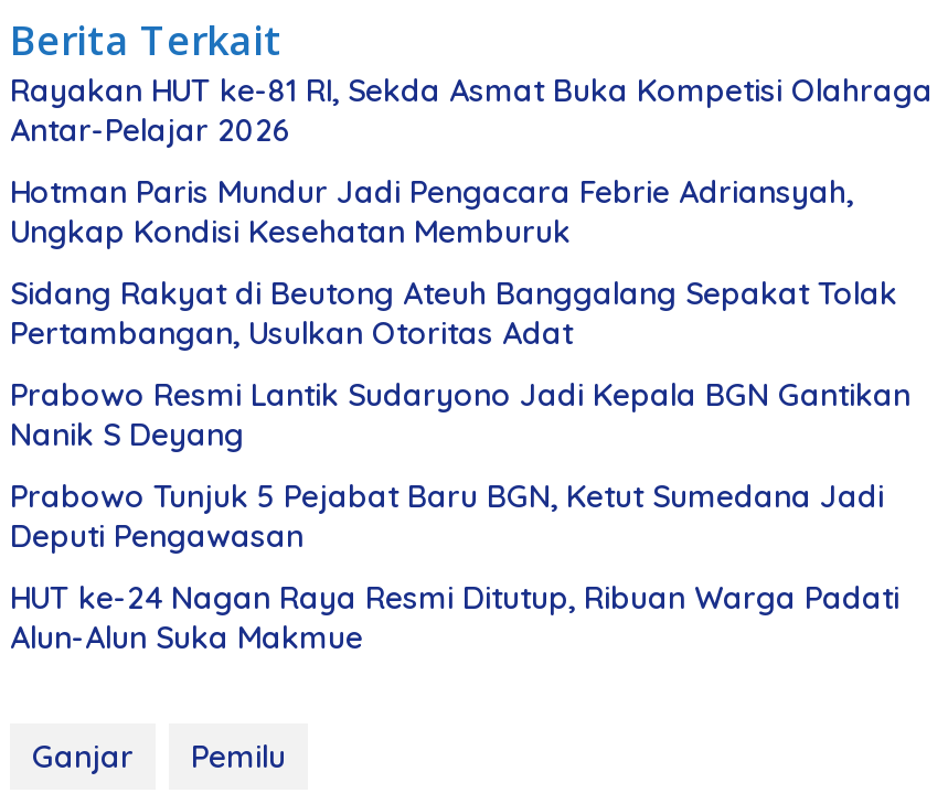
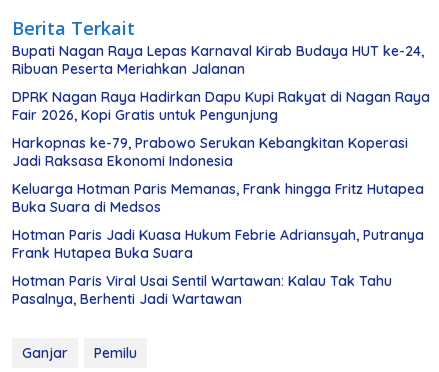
- Rayakan HUT ke-81 RI, Sekda Asmat Buka Kompetisi Olahraga
- Antar-Pelajar 2026
+ Bupati Nagan Raya Lepas Karnaval Kirab Budaya HUT ke-24,
+ Ribuan Peserta Meriahkan Jalanan

- Hotman Paris Mundur Jadi Pengacara Febrie Adriansyah,
- Ungkap Kondisi Kesehatan Memburuk
+ DPRK Nagan Raya Hadirkan Dapu Kupi Rakyat di Nagan Raya
+ Fair 2026, Kopi Gratis untuk Pengunjung

- Sidang Rakyat di Beutong Ateuh Banggalang Sepakat Tolak
- Pertambangan, Usulkan Otoritas Adat
+ Harkopnas ke-79, Prabowo Serukan Kebangkitan Koperasi
+ Jadi Raksasa Ekonomi Indonesia

- Prabowo Resmi Lantik Sudaryono Jadi Kepala BGN Gantikan
- Nanik S Deyang
+ Keluarga Hotman Paris Memanas, Frank hingga Fritz Hutapea
+ Buka Suara di Medsos

- Prabowo Tunjuk 5 Pejabat Baru BGN, Ketut Sumedana Jadi
- Deputi Pengawasan
+ Hotman Paris Jadi Kuasa Hukum Febrie Adriansyah, Putranya
+ Frank Hutapea Buka Suara

- HUT ke-24 Nagan Raya Resmi Ditutup, Ribuan Warga Padati
- Alun-Alun Suka Makmue
+ Hotman Paris Viral Usai Sentil Wartawan: Kalau Tak Tahu
+ Pasalnya, Berhenti Jadi Wartawan
